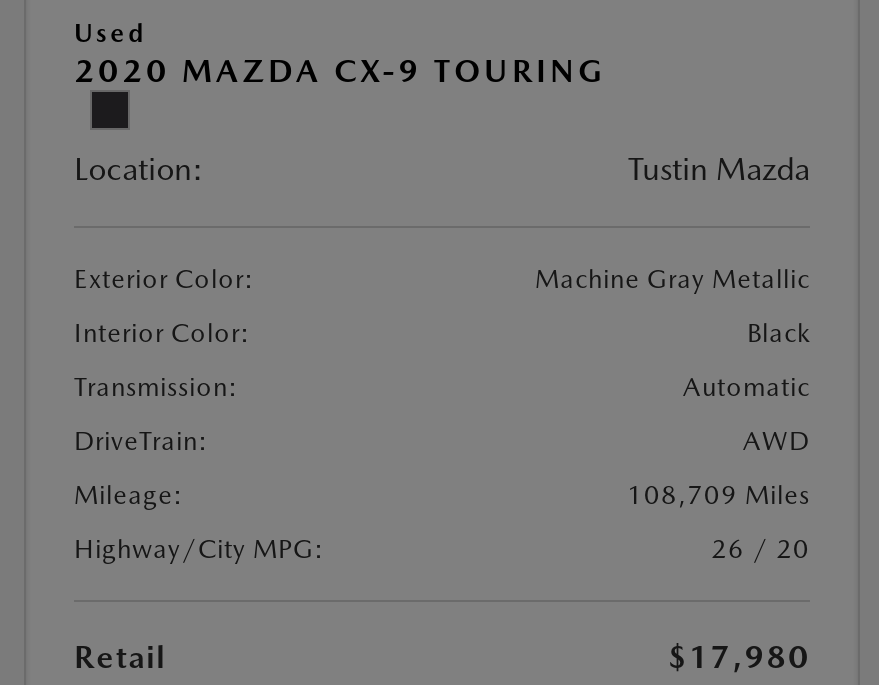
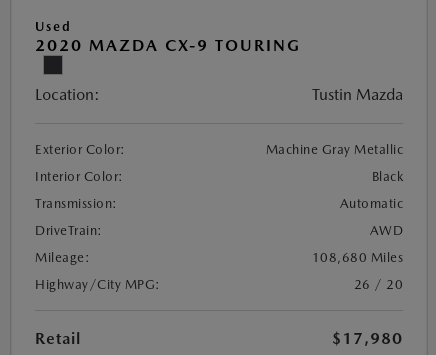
- 108,709 Miles
+ 108,680 Miles
